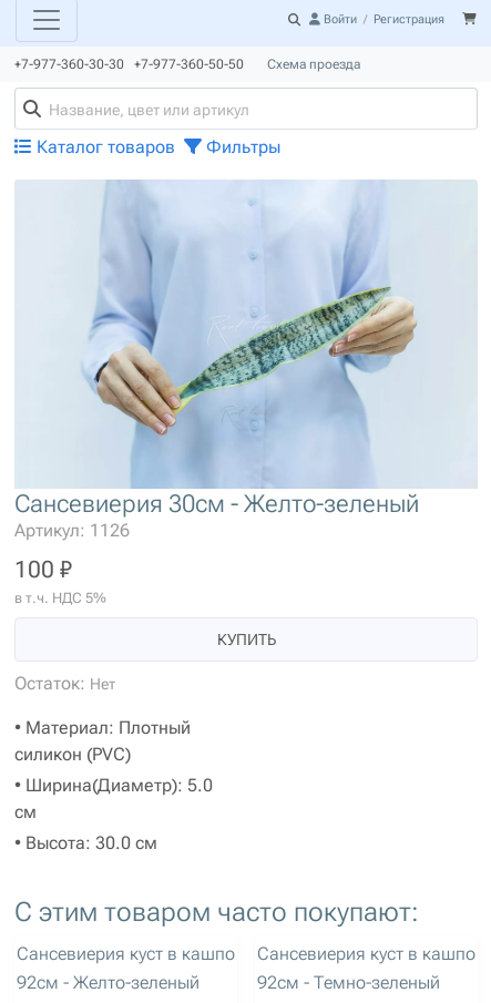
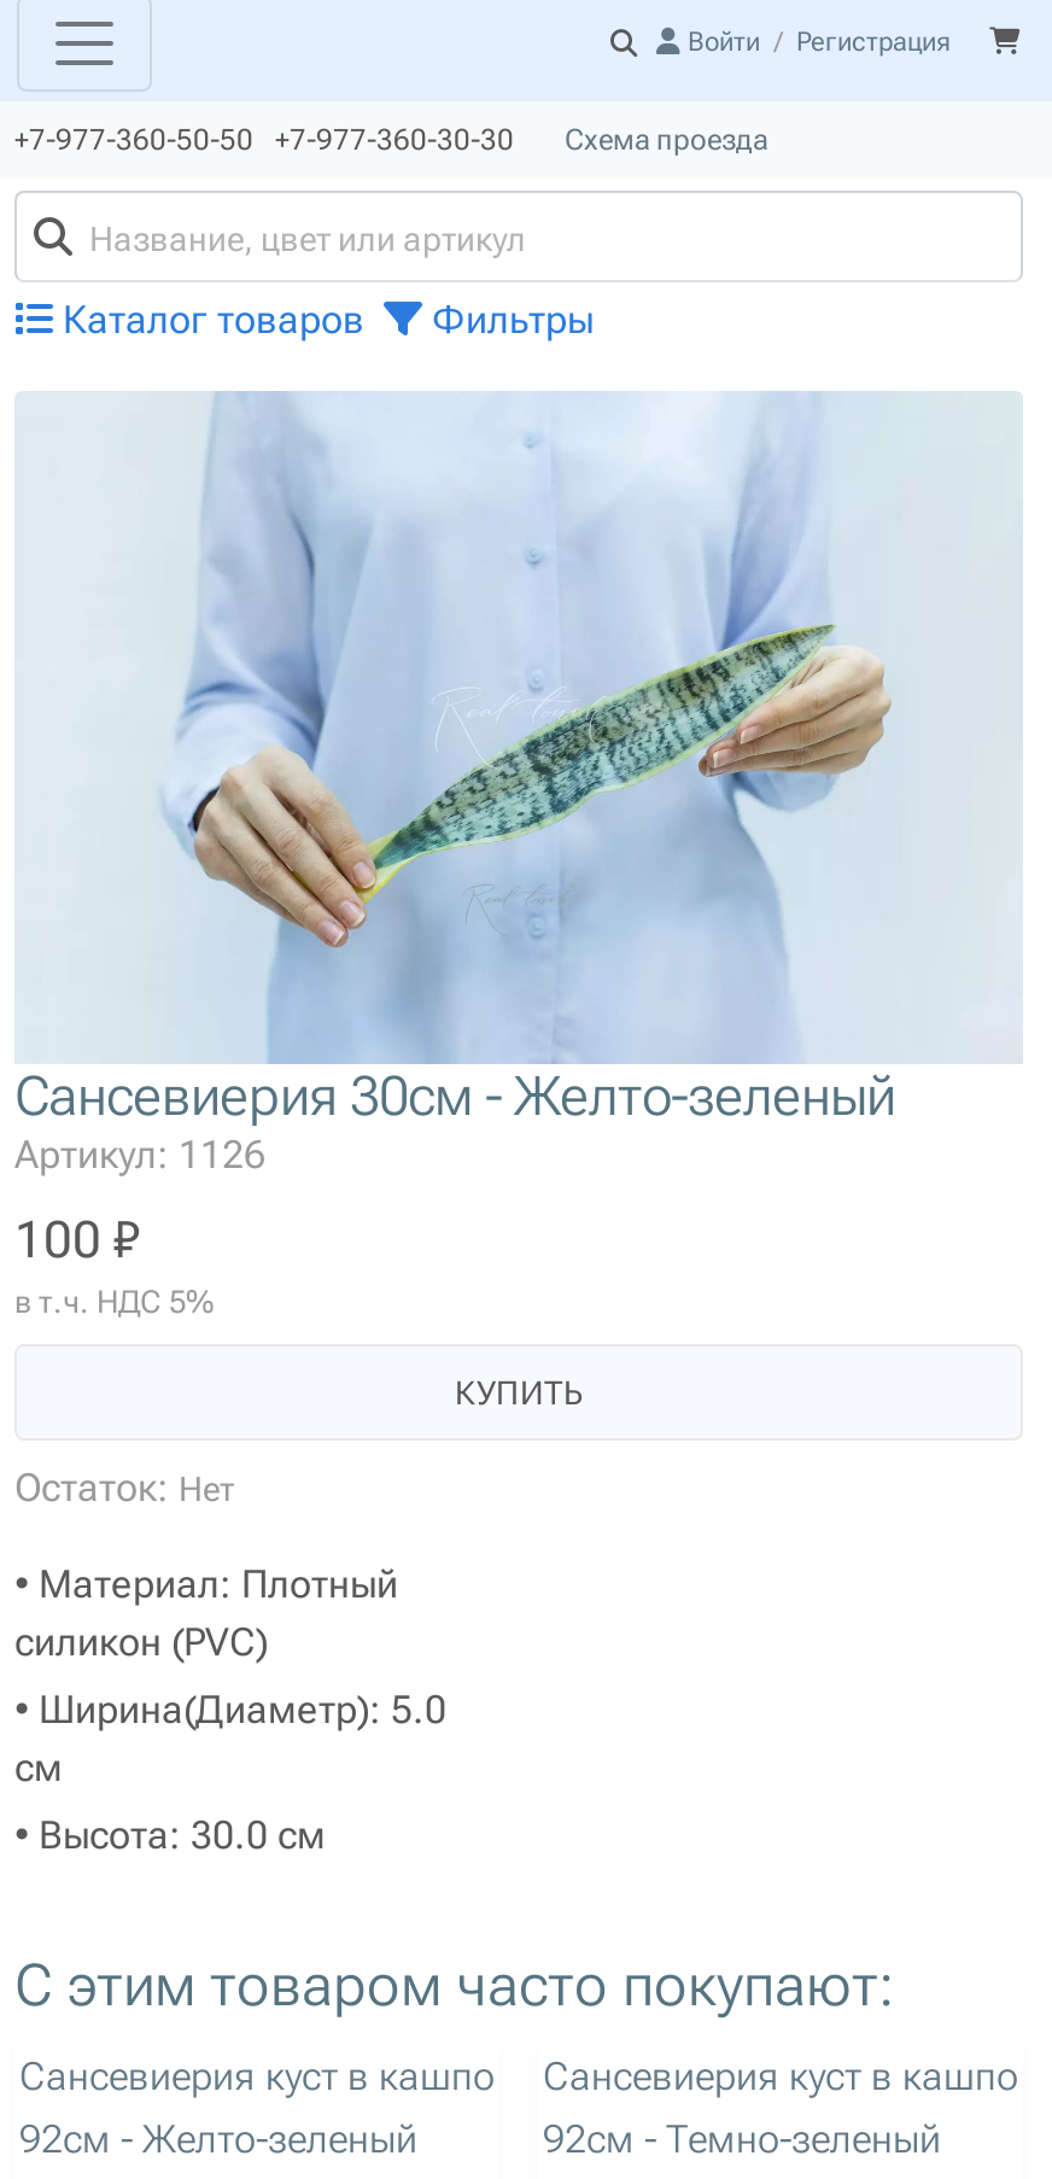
- +7-977-360-30-30 +7-977-360-50-50 Схема проезда
+ +7-977-360-50-50 +7-977-360-30-30 Схема проезда
